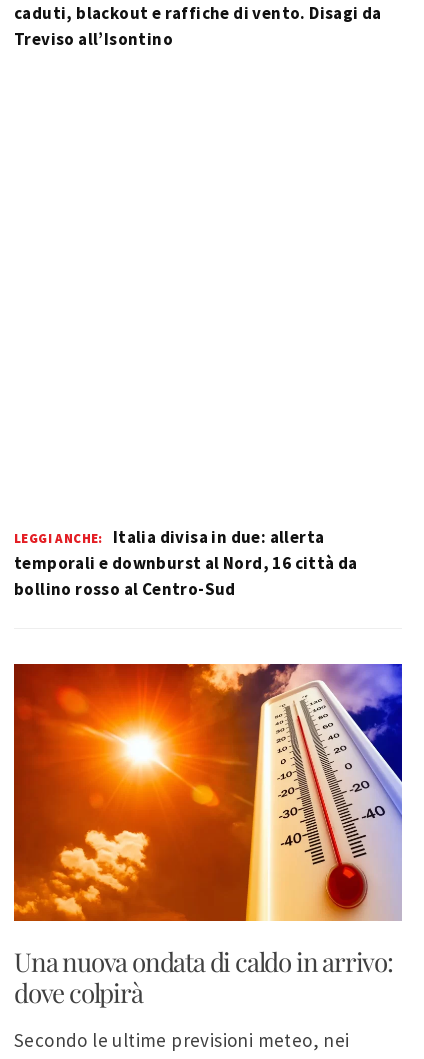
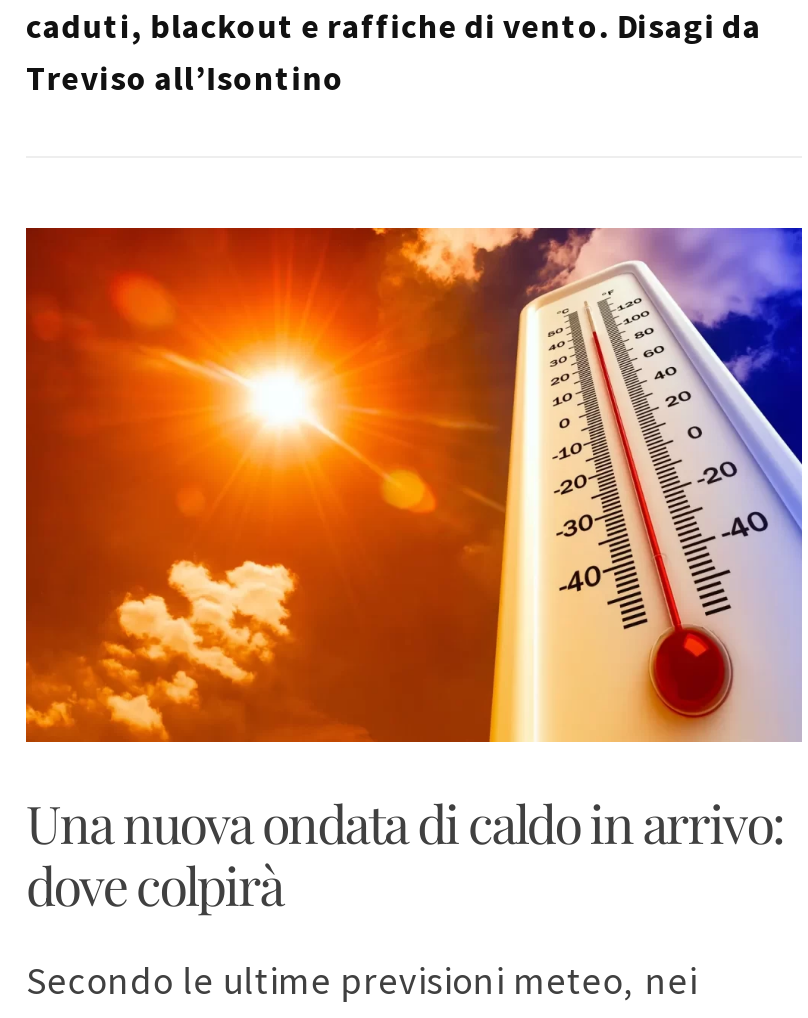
- LEGGI ANCHE: Italia divisa in due: allerta
- temporali e downburst al Nord, 16 città da
- bollino rosso al Centro-Sud
